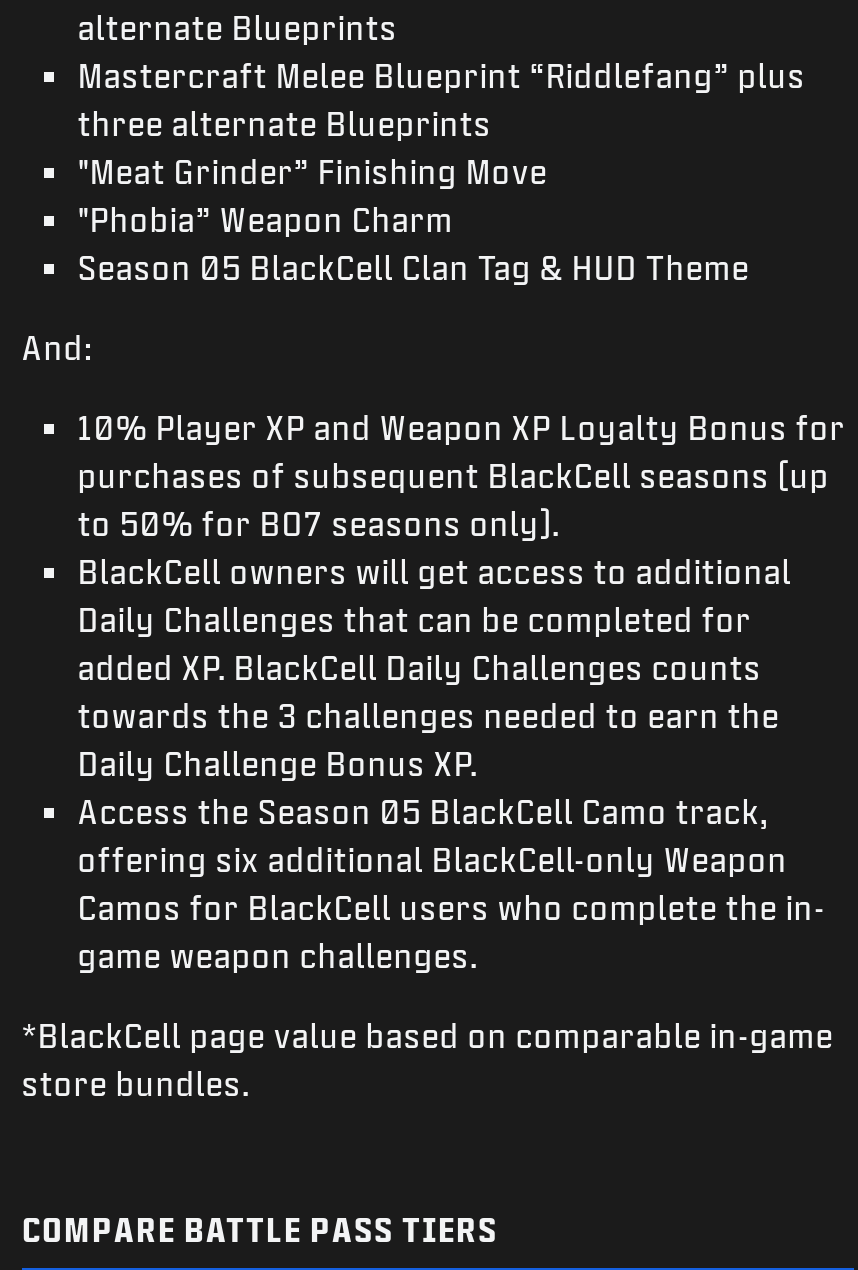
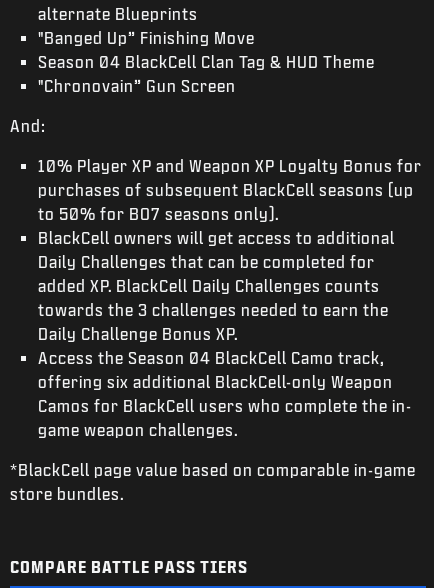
- Mastercraft Melee Blueprint “Riddlefang” plus
- three alternate Blueprints
- "Meat Grinder” Finishing Move
- "Phobia” Weapon Charm
- Season 05 BlackCell Clan Tag & HUD Theme
+ "Banged Up” Finishing Move
+ Season 04 BlackCell Clan Tag & HUD Theme
+ "Chronovain” Gun Screen

- Access the Season 05 BlackCell Camo track,
+ Access the Season 04 BlackCell Camo track,
